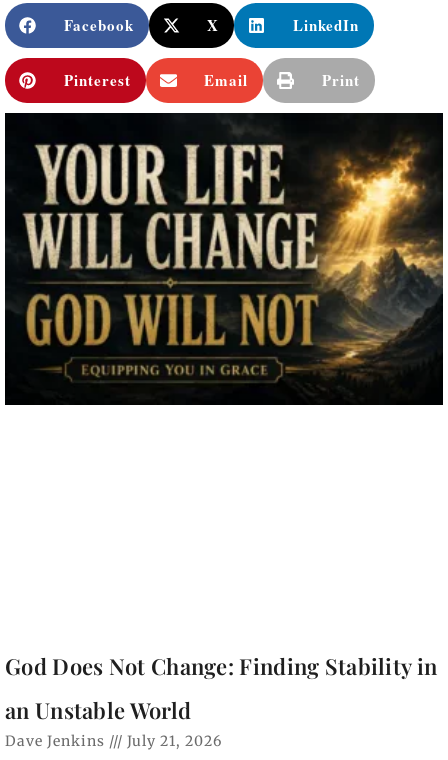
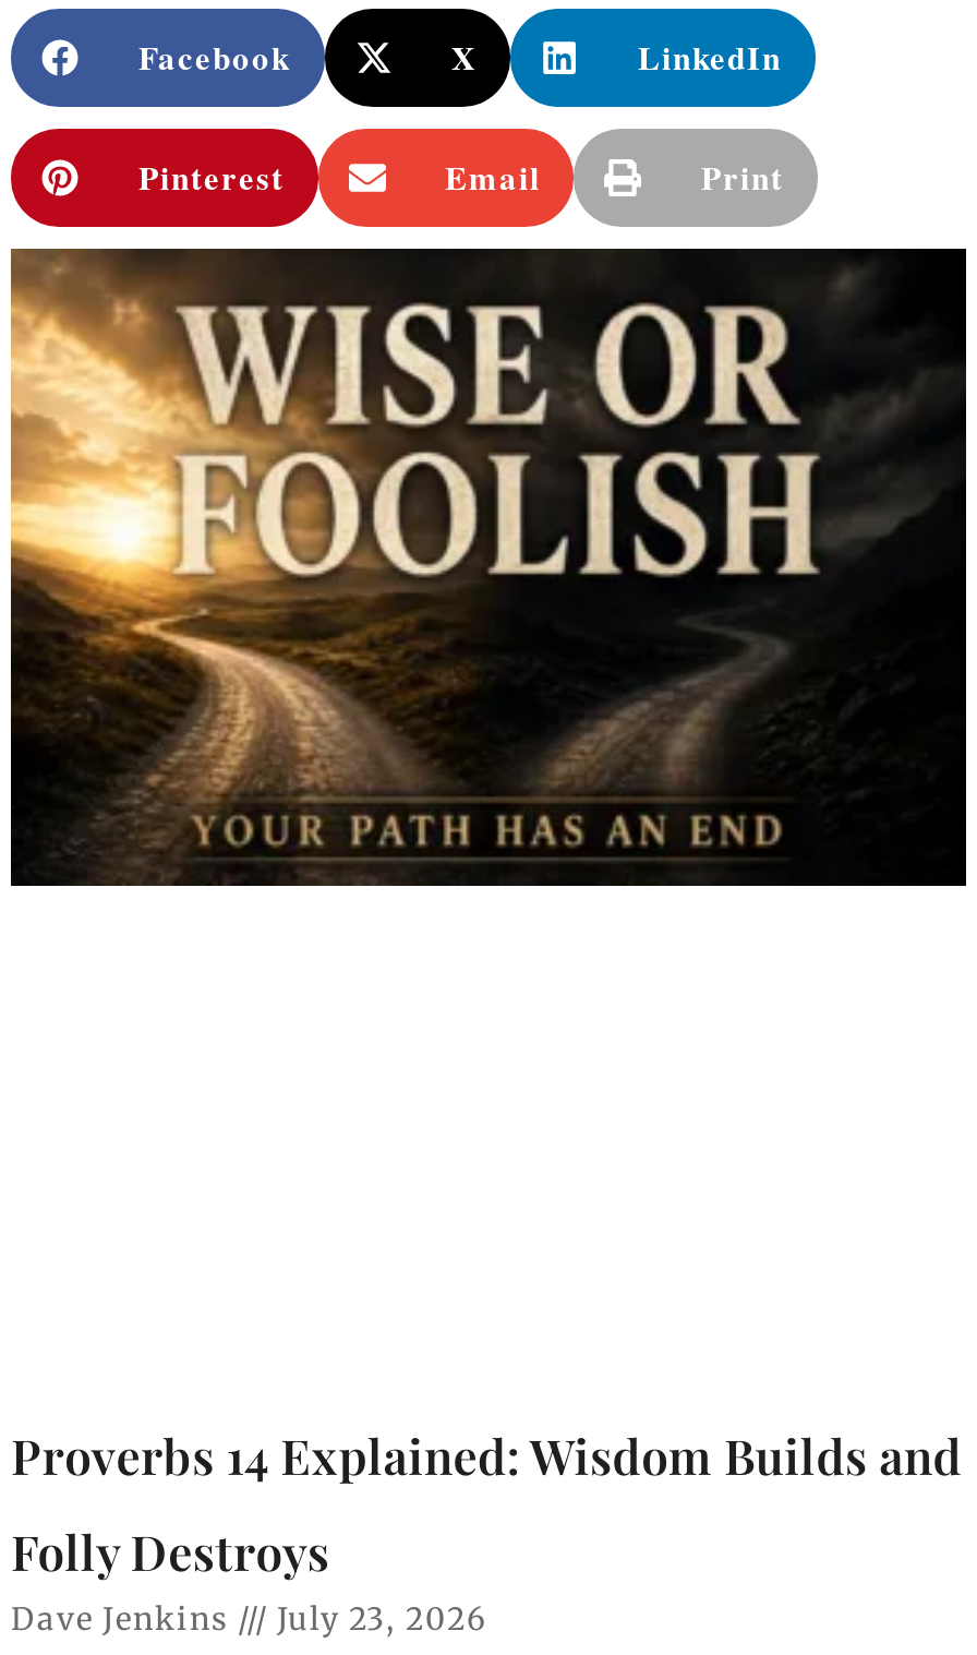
- [image]
+ [image]

- God Does Not Change: Finding Stability in
+ Proverbs 14 Explained: Wisdom Builds and

- an Unstable World
+ Folly Destroys

- Dave Jenkins July 21, 2026
+ Dave Jenkins July 23, 2026
